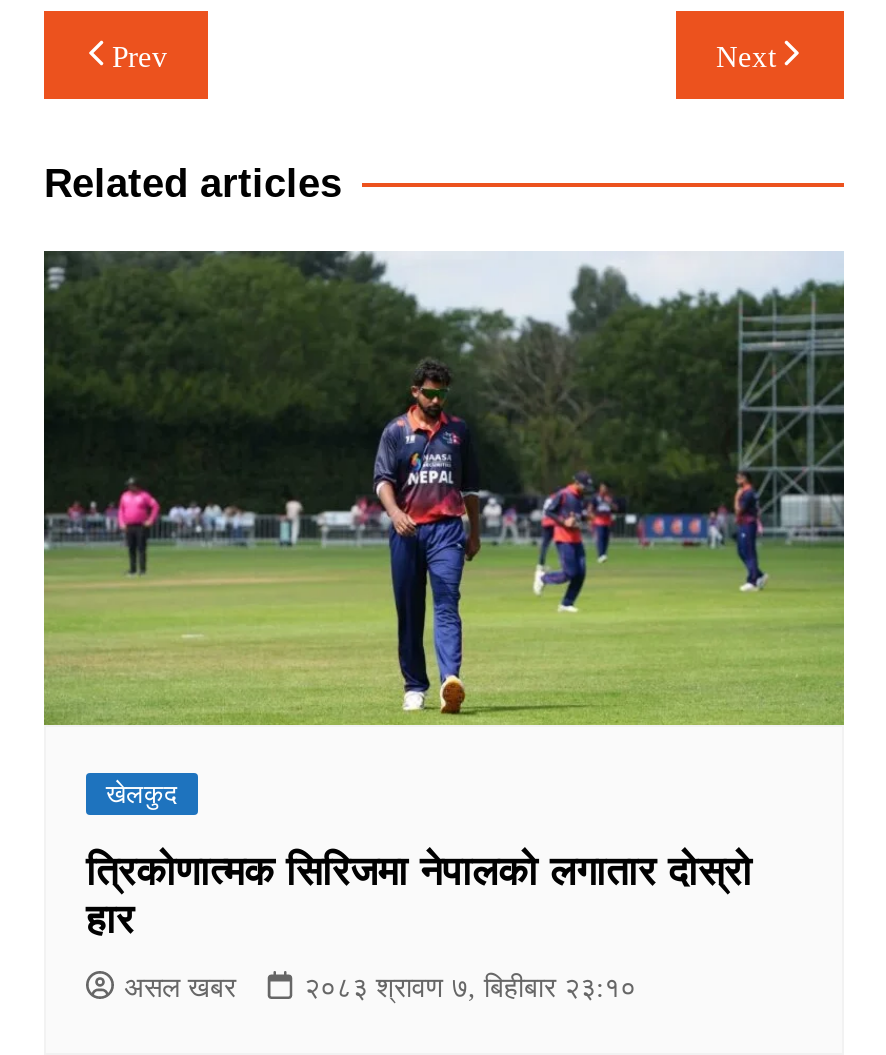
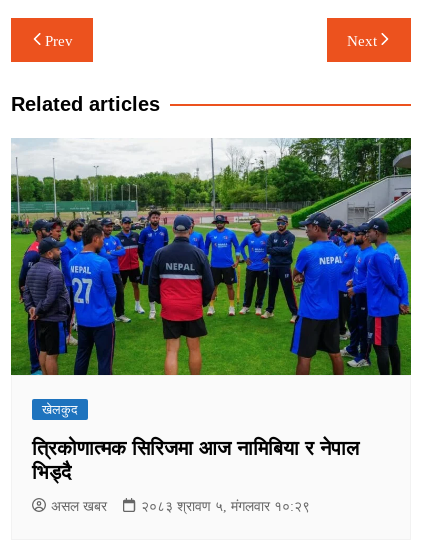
- [image]
+ [image]

- त्रिकोणात्मक सिरिजमा नेपालको लगातार दोस्रो
- हार
+ त्रिकोणात्मक सिरिजमा आज नामिबिया र नेपाल
+ भिड्दै

- असल खबर २०८३ श्रावण ७, बिहीबार २३:१०
+ असल खबर २०८३ श्रावण ५, मंगलवार १०:२९
